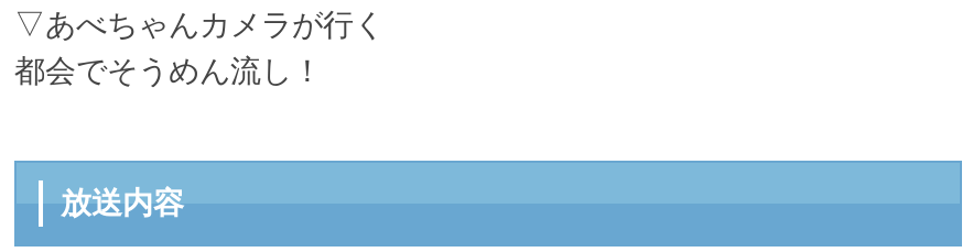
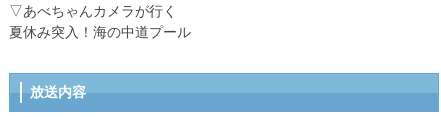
- 都会でそうめん流し！
+ 夏休み突入！海の中道プール
